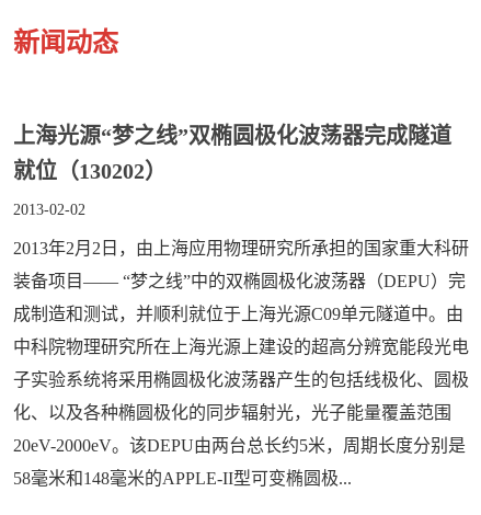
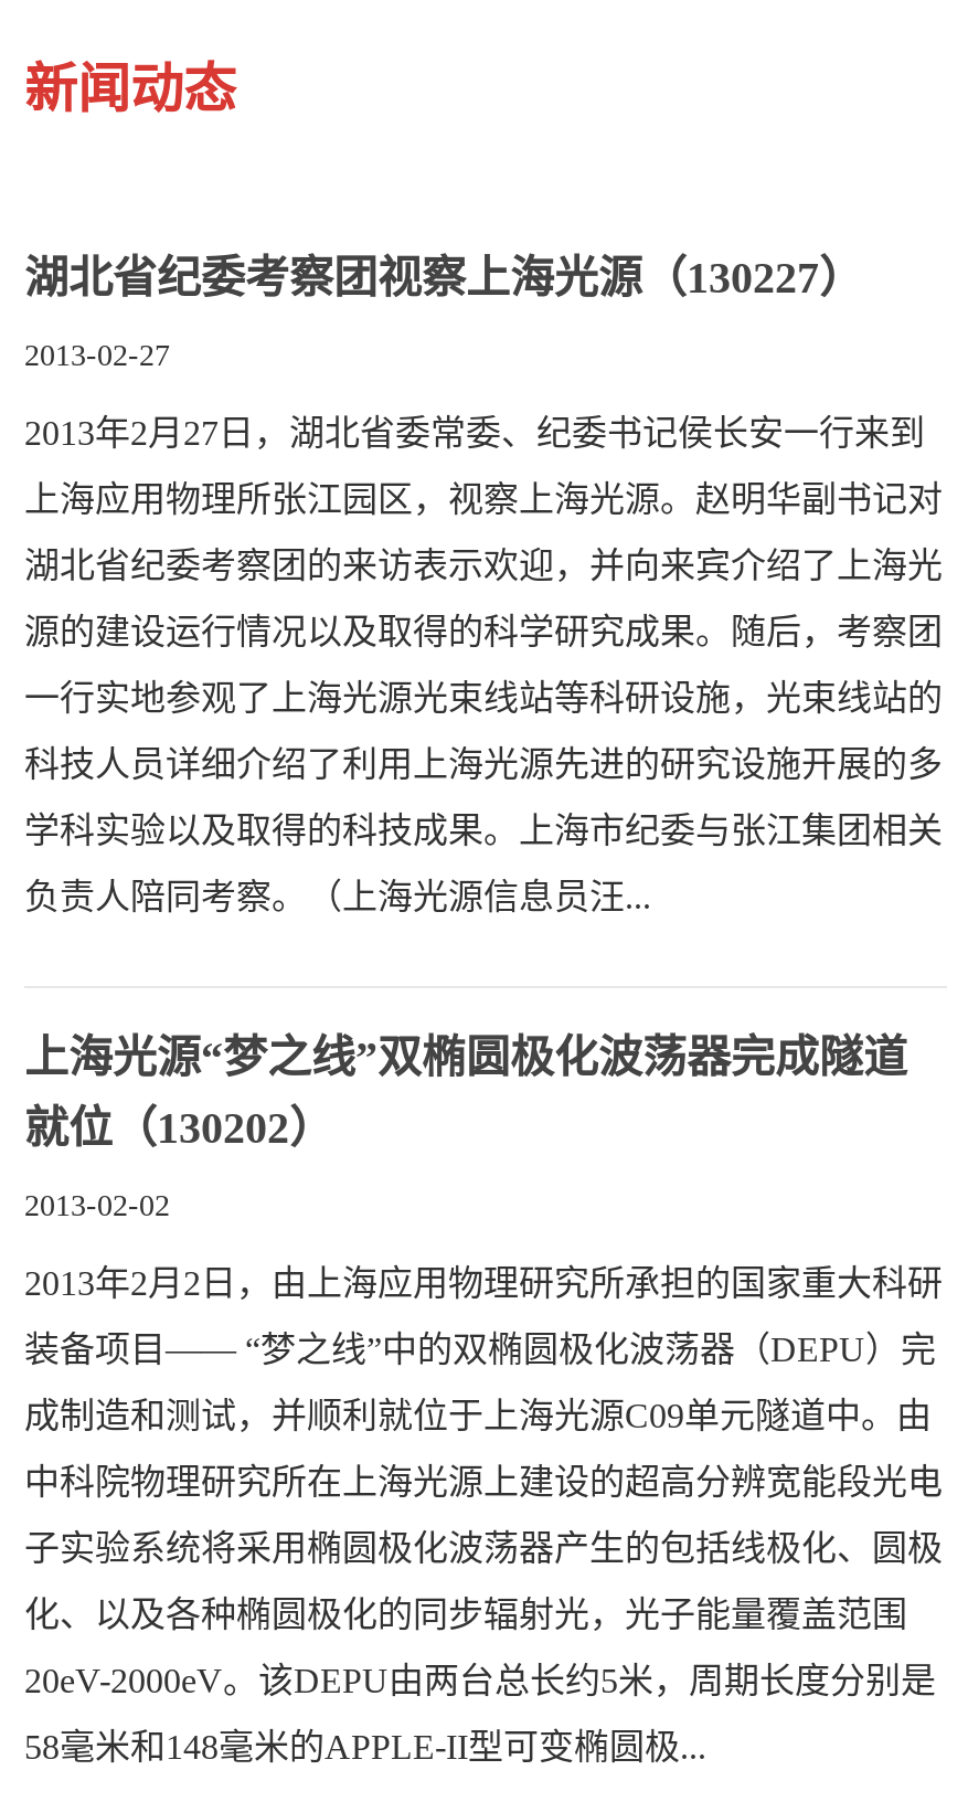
+ 湖北省纪委考察团视察上海光源（130227）
+ 2013-02-27
+ 2013年2月27日，湖北省委常委、纪委书记侯长安一行来到
+ 上海应用物理所张江园区，视察上海光源。赵明华副书记对
+ 湖北省纪委考察团的来访表示欢迎，并向来宾介绍了上海光
+ 源的建设运行情况以及取得的科学研究成果。随后，考察团
+ 一行实地参观了上海光源光束线站等科研设施，光束线站的
+ 科技人员详细介绍了利用上海光源先进的研究设施开展的多
+ 学科实验以及取得的科技成果。上海市纪委与张江集团相关
+ 负责人陪同考察。（上海光源信息员汪...
